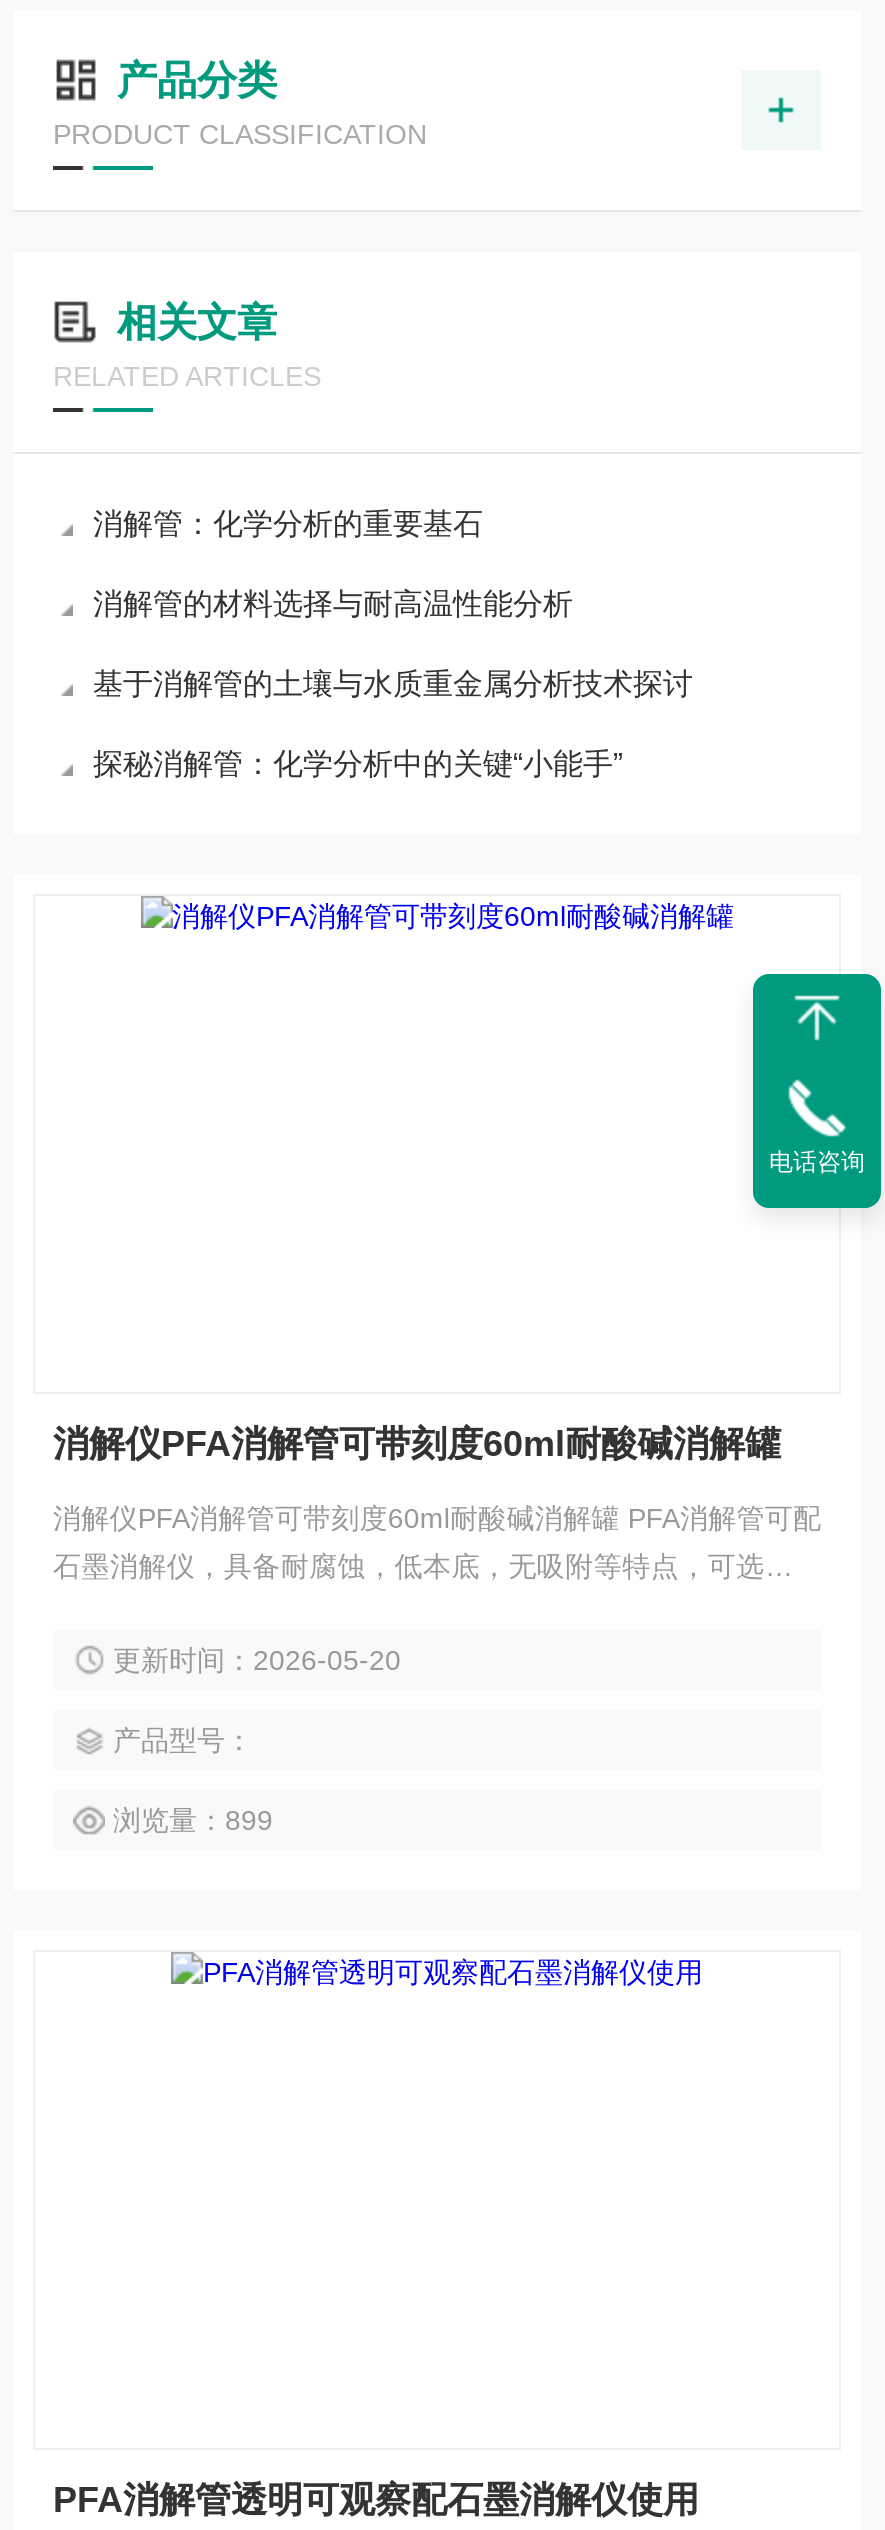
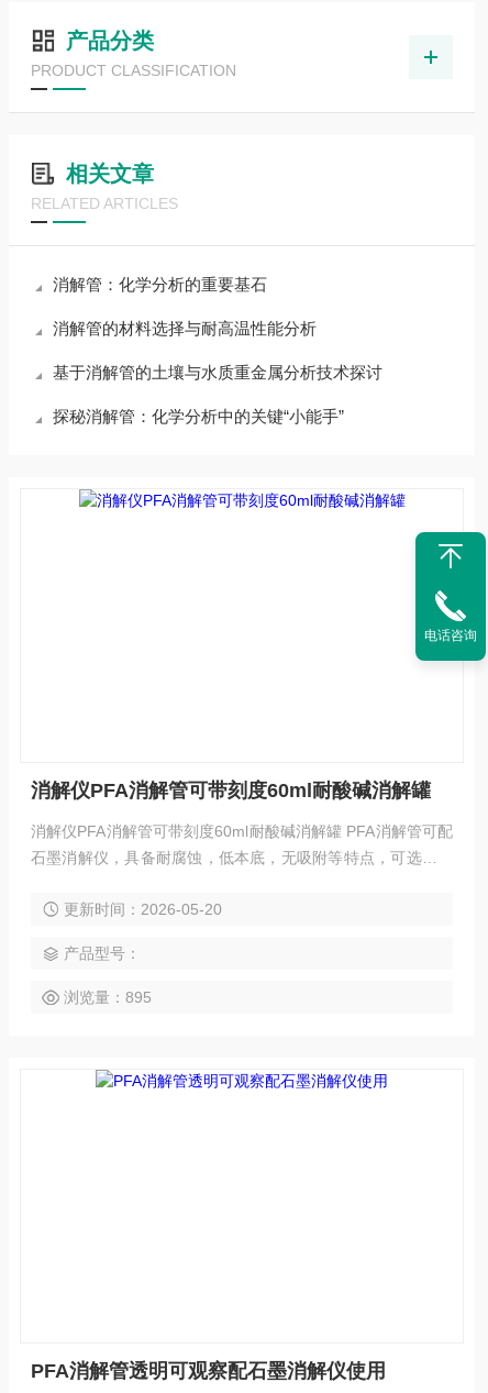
- 浏览量：899
+ 浏览量：895
